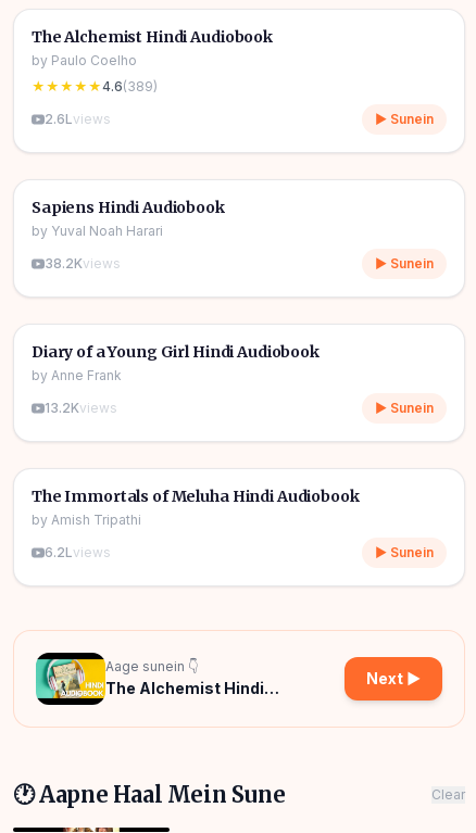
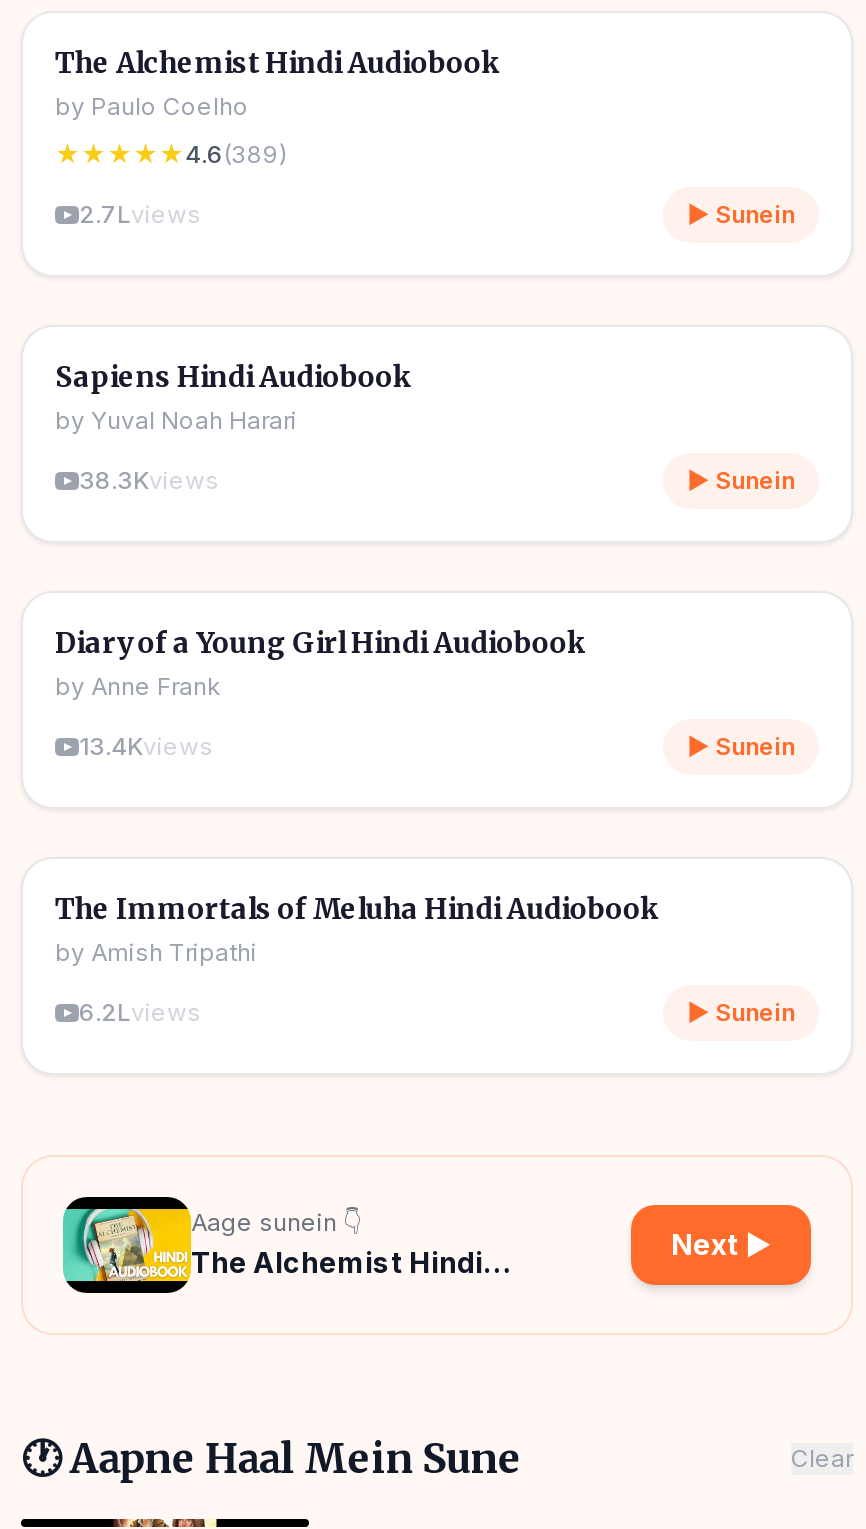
- 2.6Lviews
+ 2.7Lviews

- 38.2Kviews
+ 38.3Kviews

- 13.2Kviews
+ 13.4Kviews
